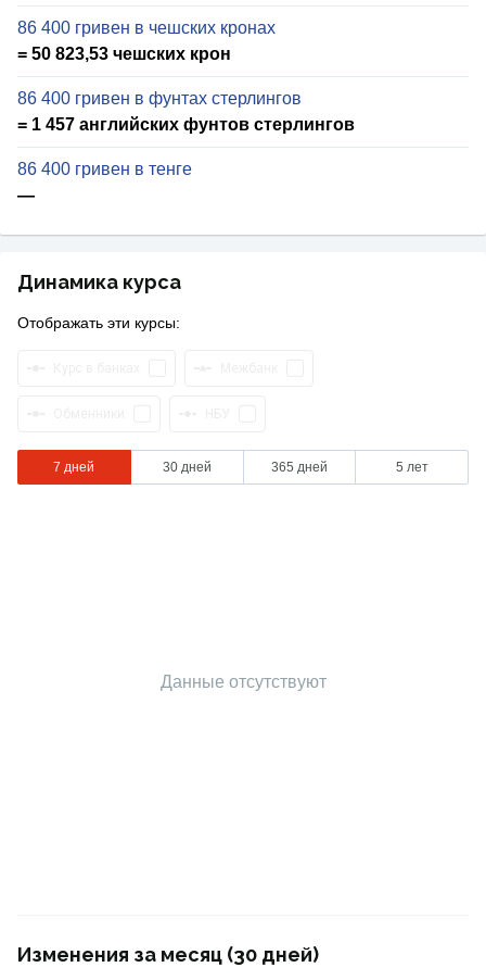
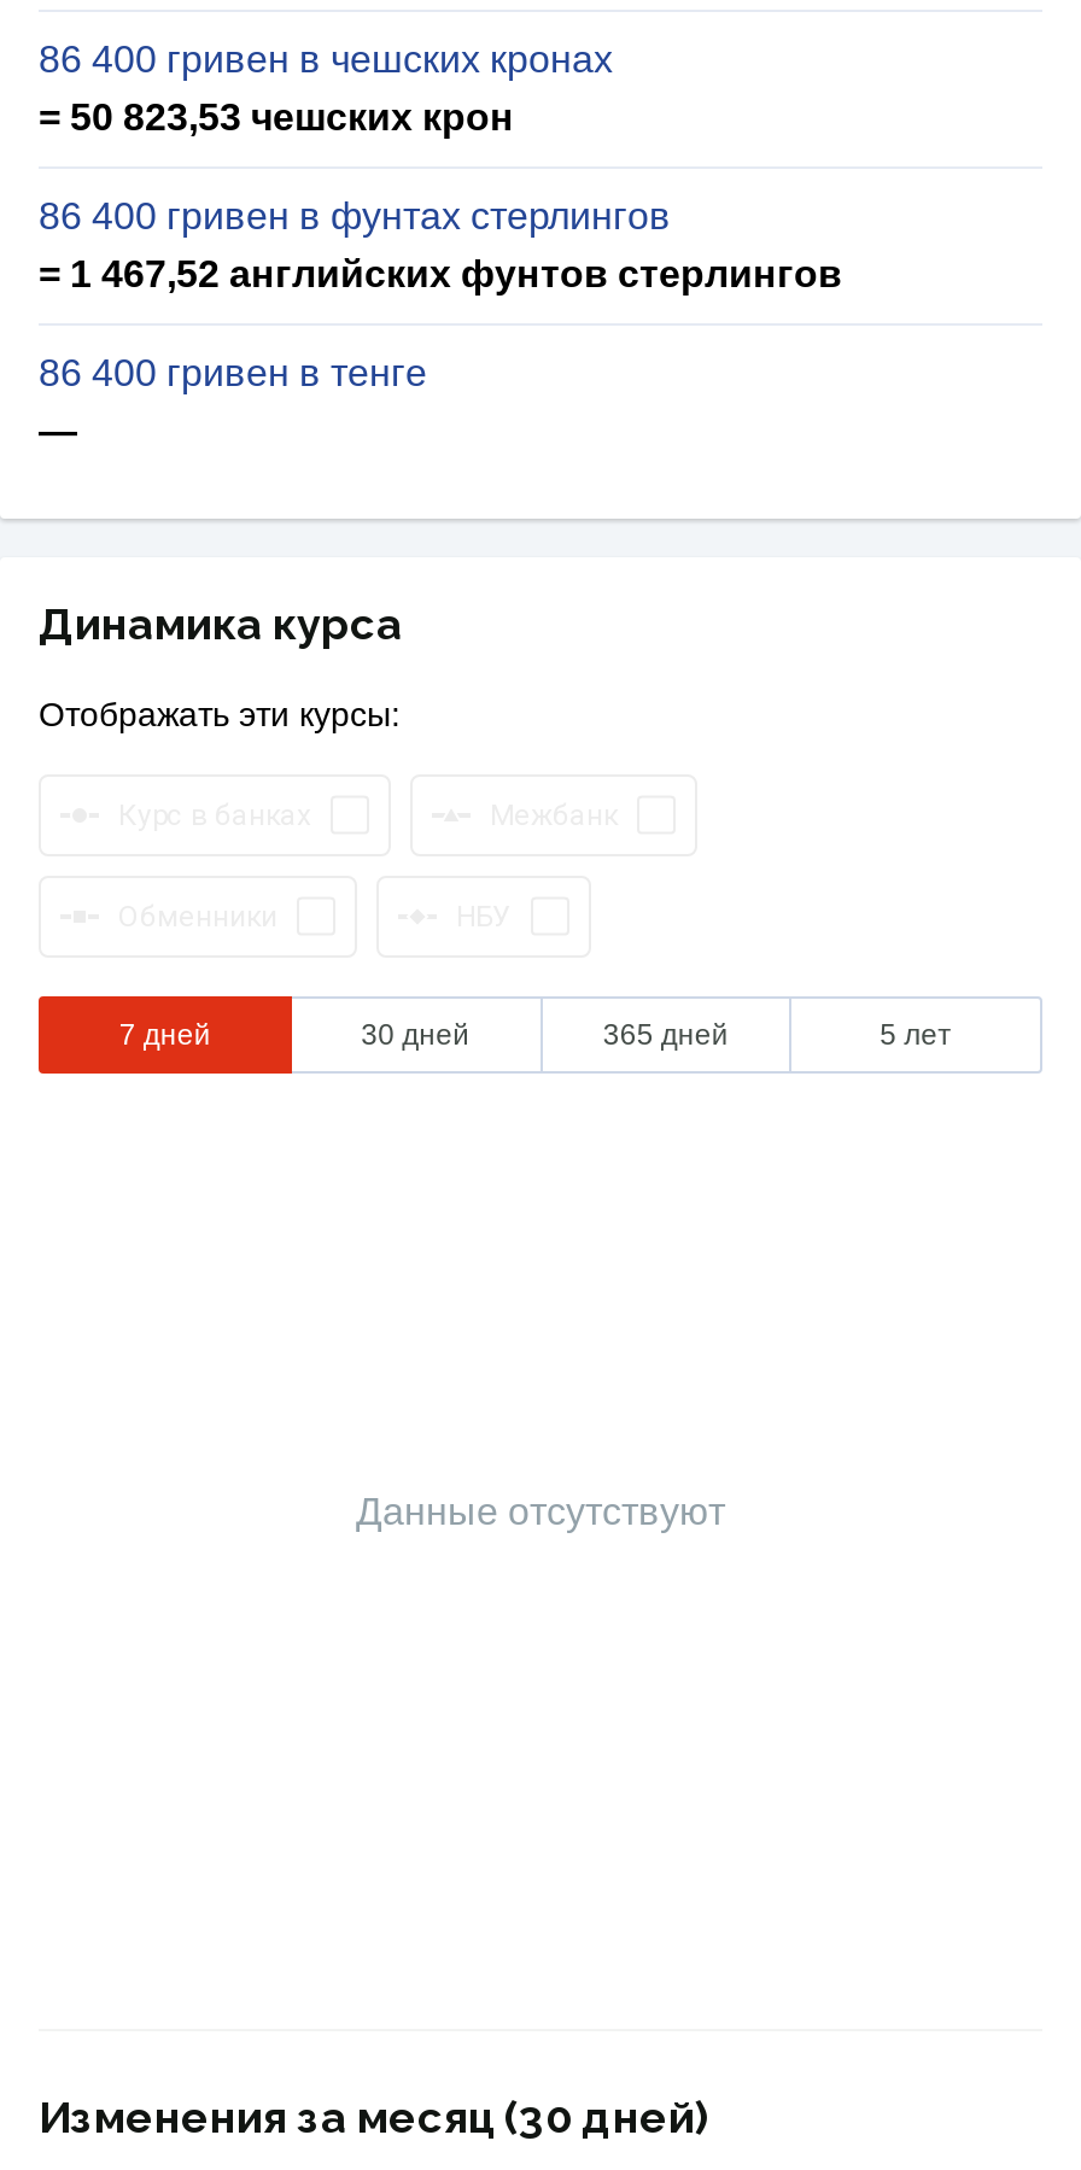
- = 1 457 английских фунтов стерлингов
+ = 1 467,52 английских фунтов стерлингов
